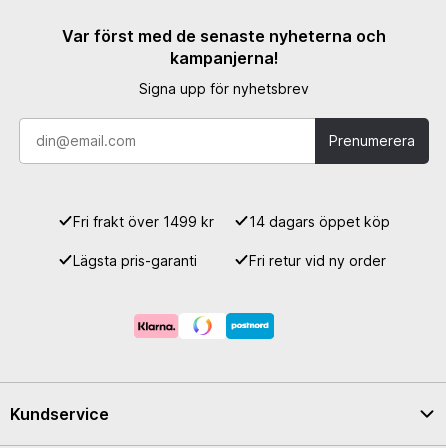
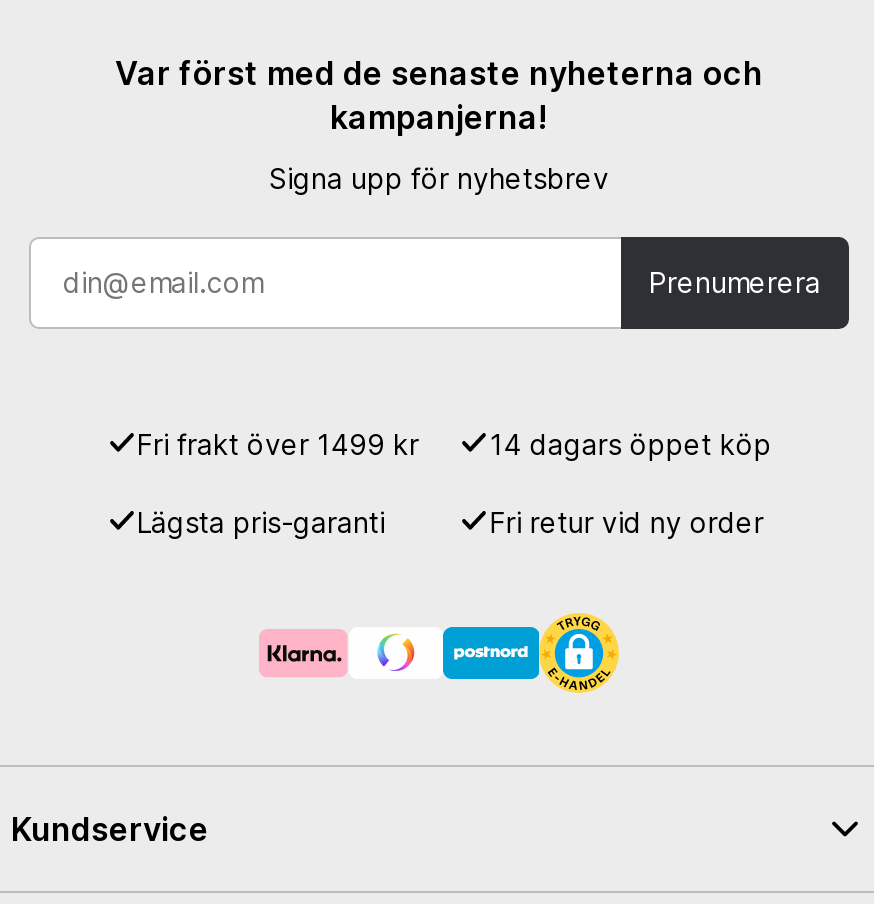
+ [image]
